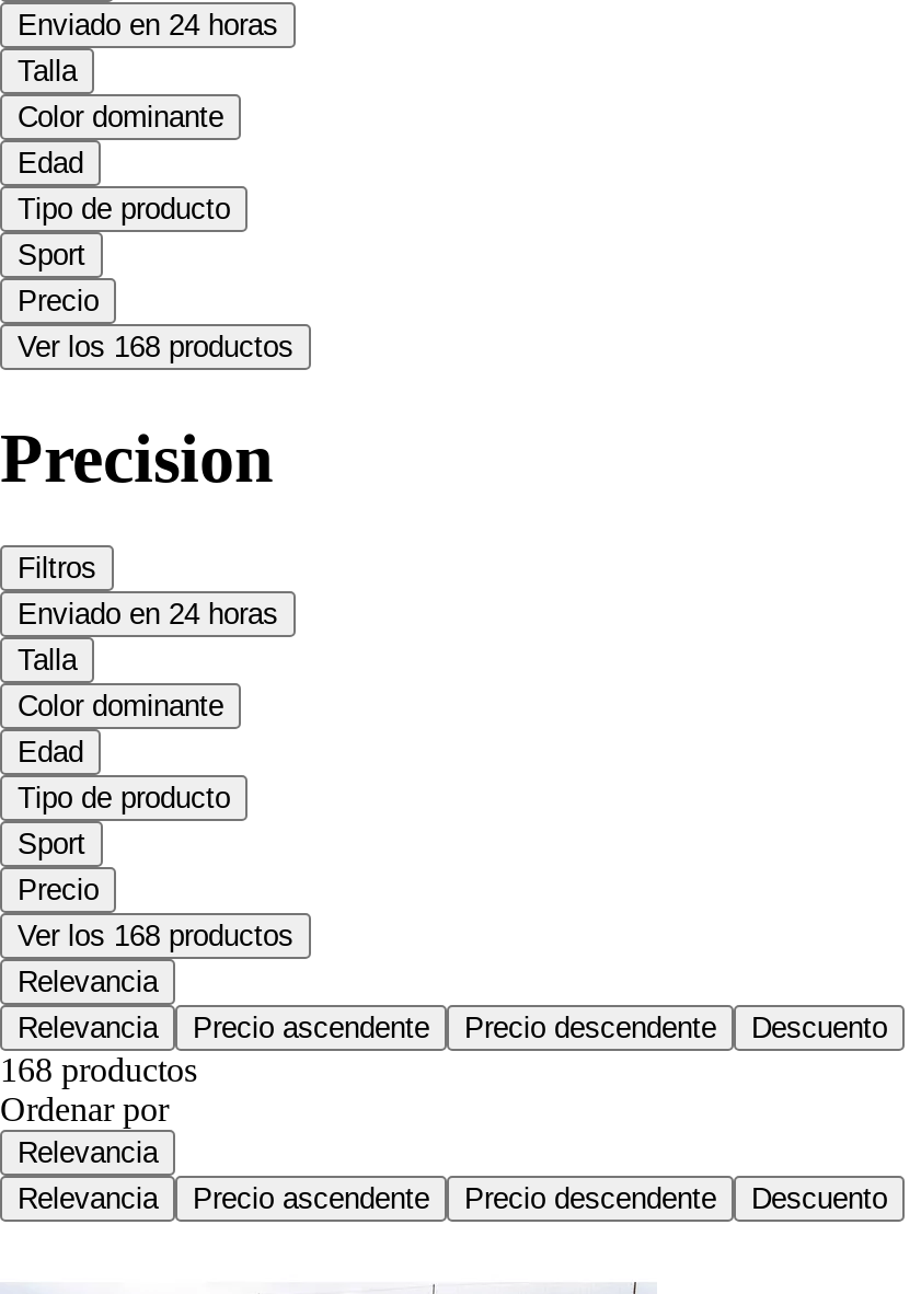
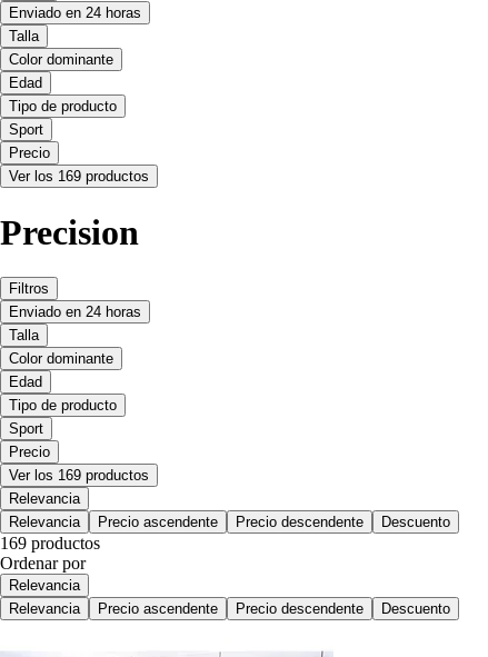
- Ver los 168 productos
+ Ver los 169 productos

- Ver los 168 productos
+ Ver los 169 productos

- 168 productos
+ 169 productos
